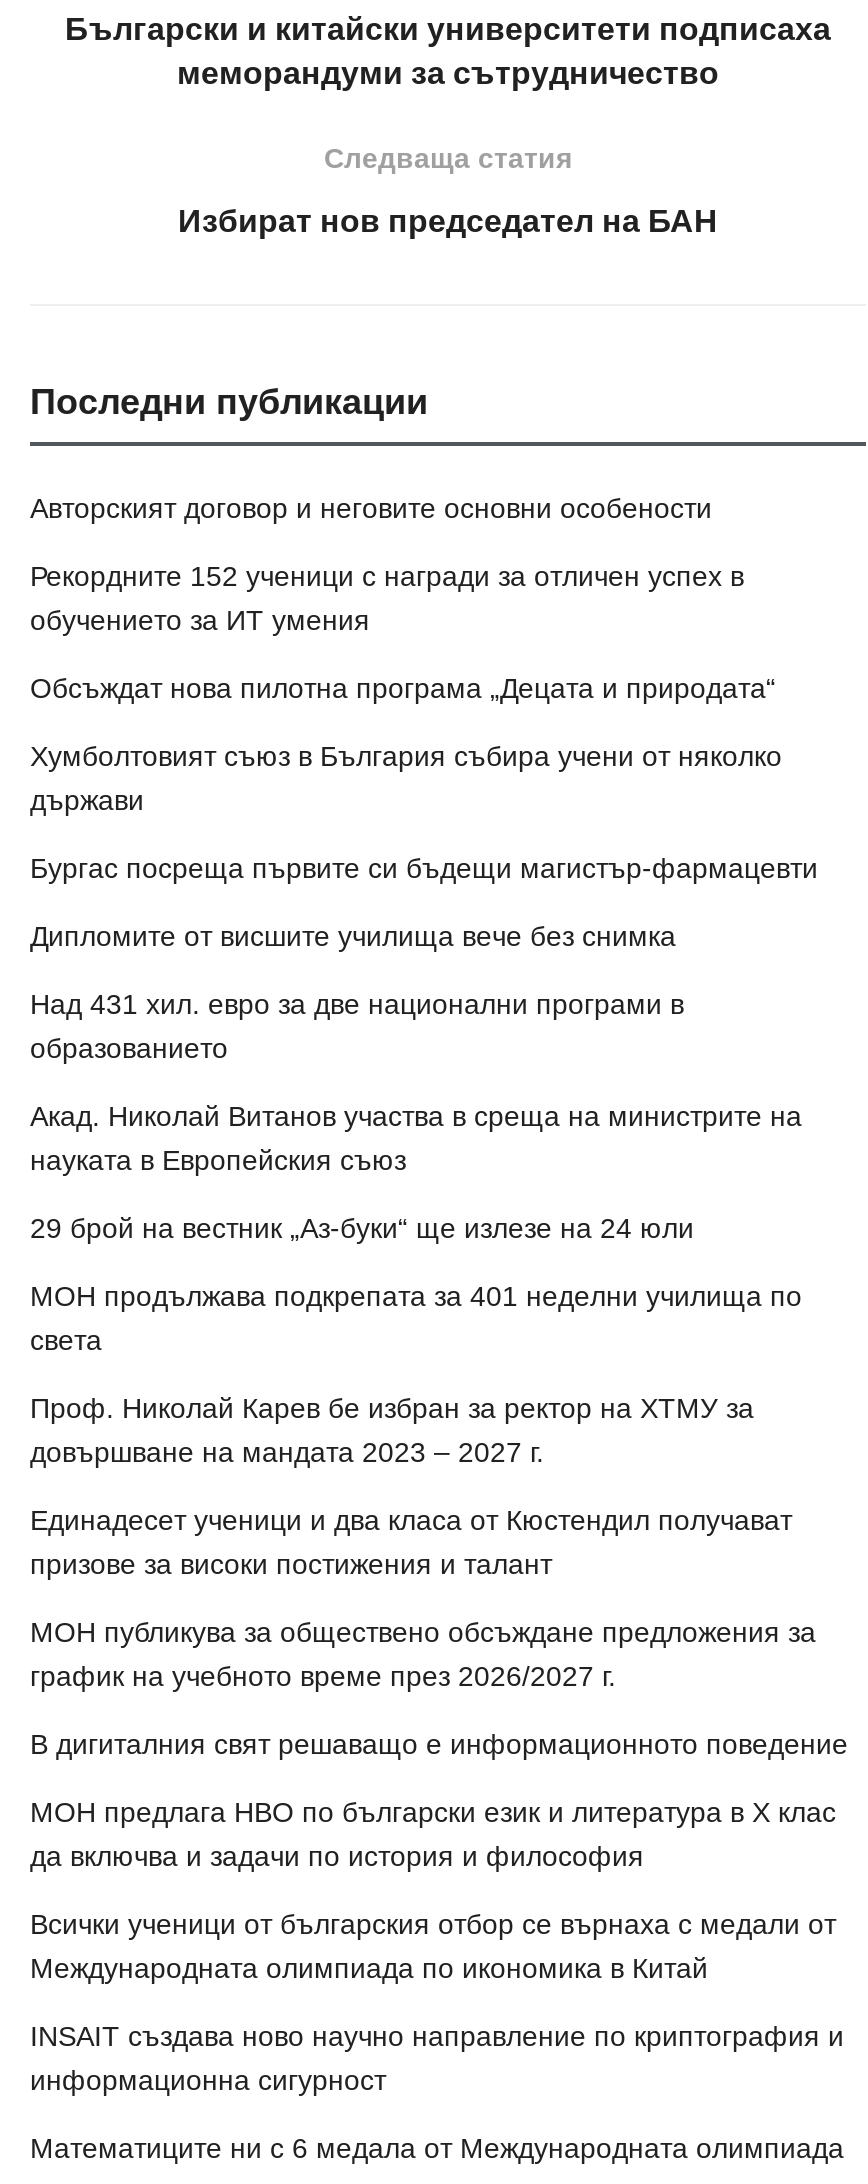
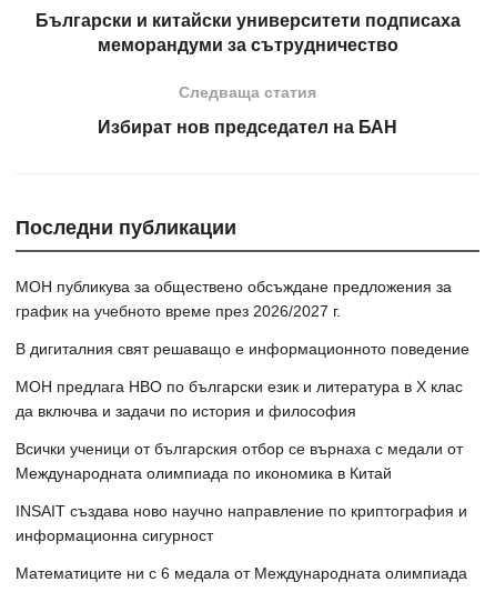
- Авторският договор и неговите основни особености
- Рекордните 152 ученици с награди за отличен успех в
- обучението за ИТ умения
- Обсъждат нова пилотна програма „Децата и природата“
- Хумболтовият съюз в България събира учени от няколко
- държави
- Бургас посреща първите си бъдещи магистър-фармацевти
- Дипломите от висшите училища вече без снимка
- Над 431 хил. евро за две национални програми в
- образованието
- Акад. Николай Витанов участва в среща на министрите на
- науката в Европейския съюз
- 29 брой на вестник „Аз-буки“ ще излезе на 24 юли
- МОН продължава подкрепата за 401 неделни училища по
- света
- Проф. Николай Карев бе избран за ректор на ХТМУ за
- довършване на мандата 2023 – 2027 г.
- Единадесет ученици и два класа от Кюстендил получават
- призове за високи постижения и талант
